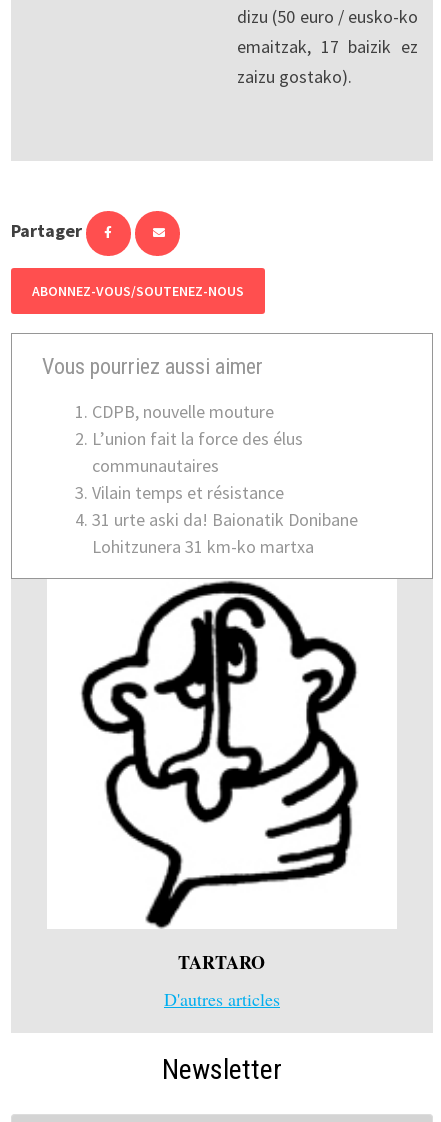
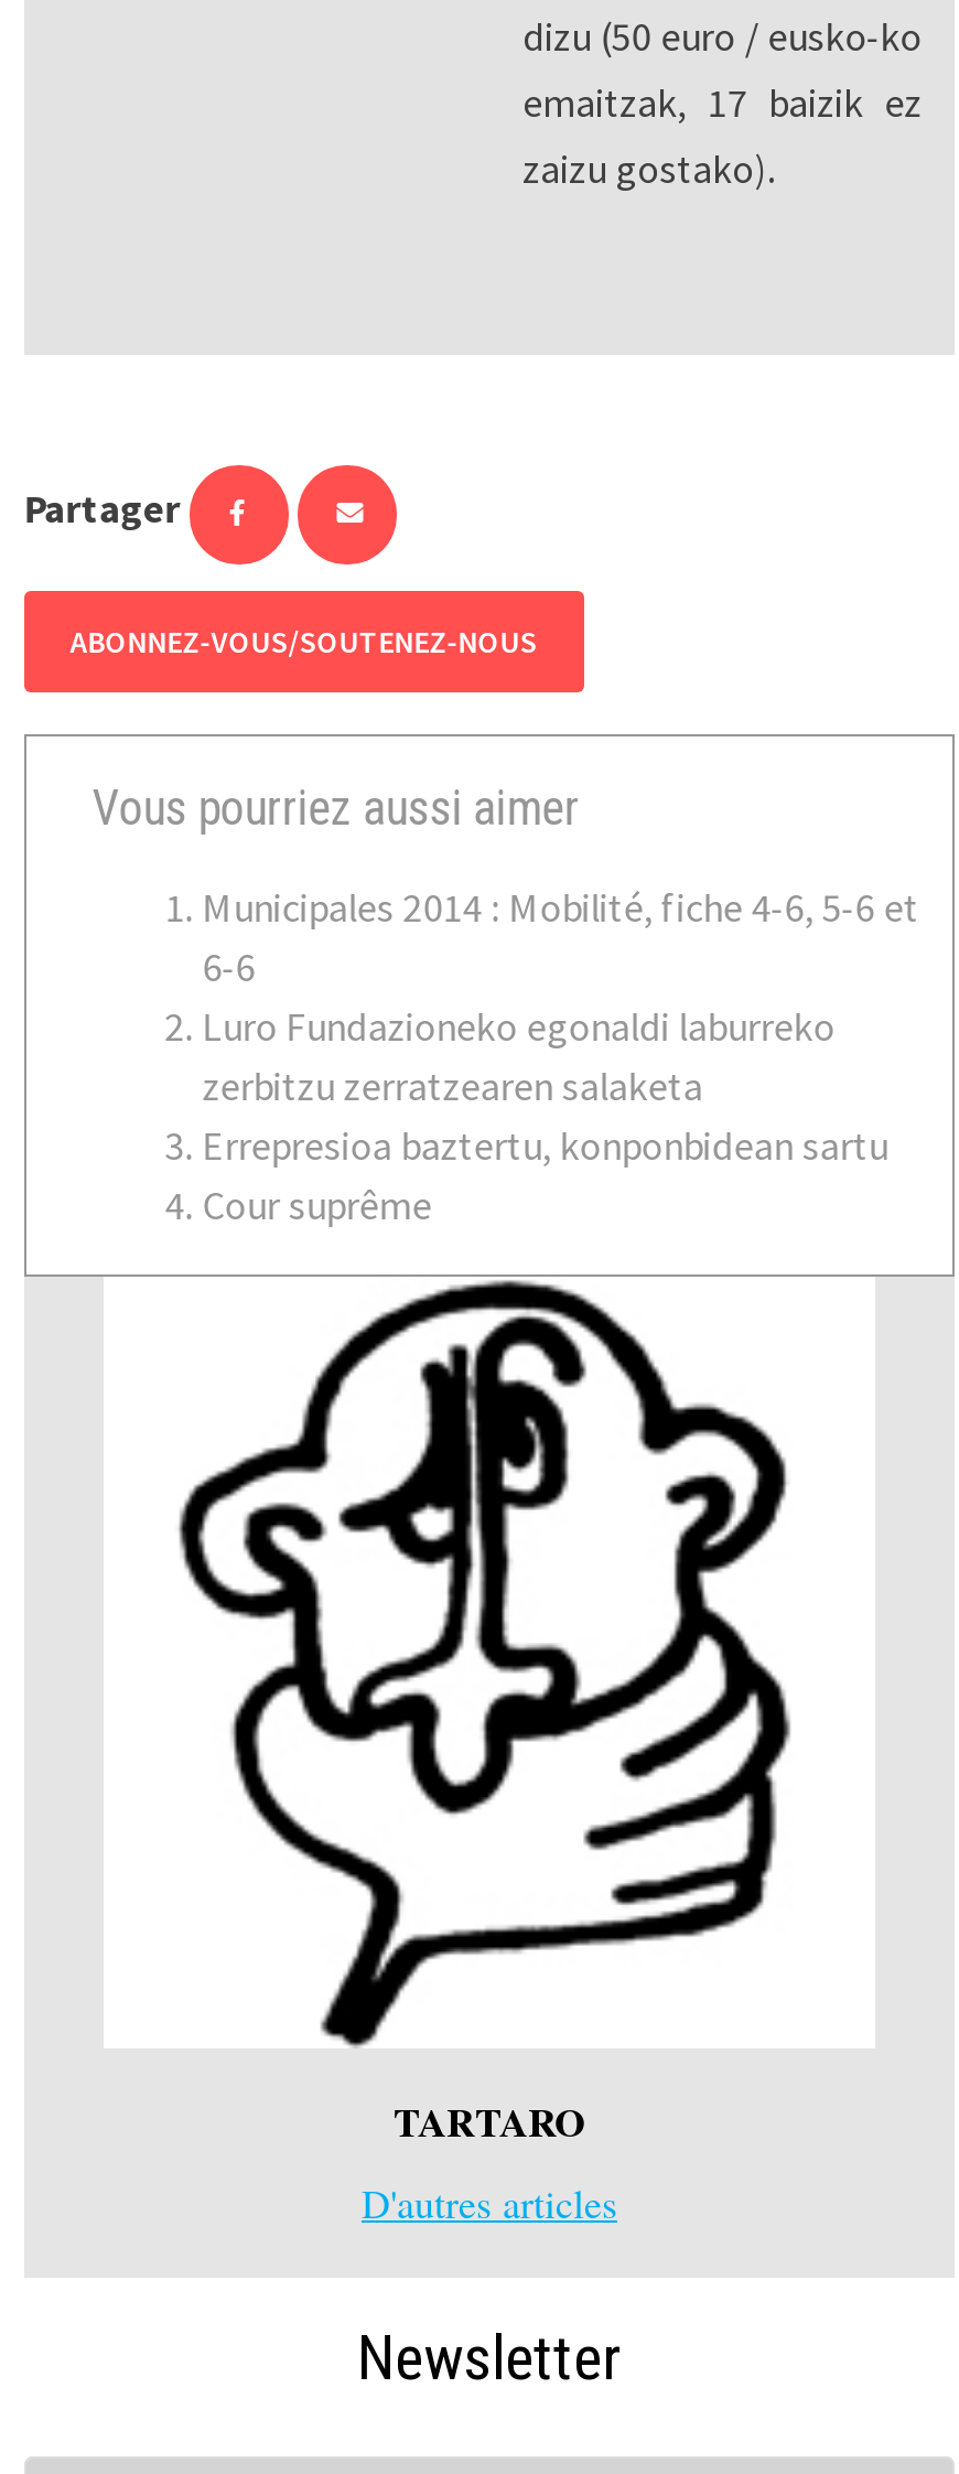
- CDPB, nouvelle mouture
- L’union fait la force des élus
- communautaires
- Vilain temps et résistance
- 31 urte aski da! Baionatik Donibane
- Lohitzunera 31 km-ko martxa
+ Municipales 2014 : Mobilité, fiche 4-6, 5-6 et
+ 6-6
+ Luro Fundazioneko egonaldi laburreko
+ zerbitzu zerratzearen salaketa
+ Errepresioa baztertu, konponbidean sartu
+ Cour suprême
